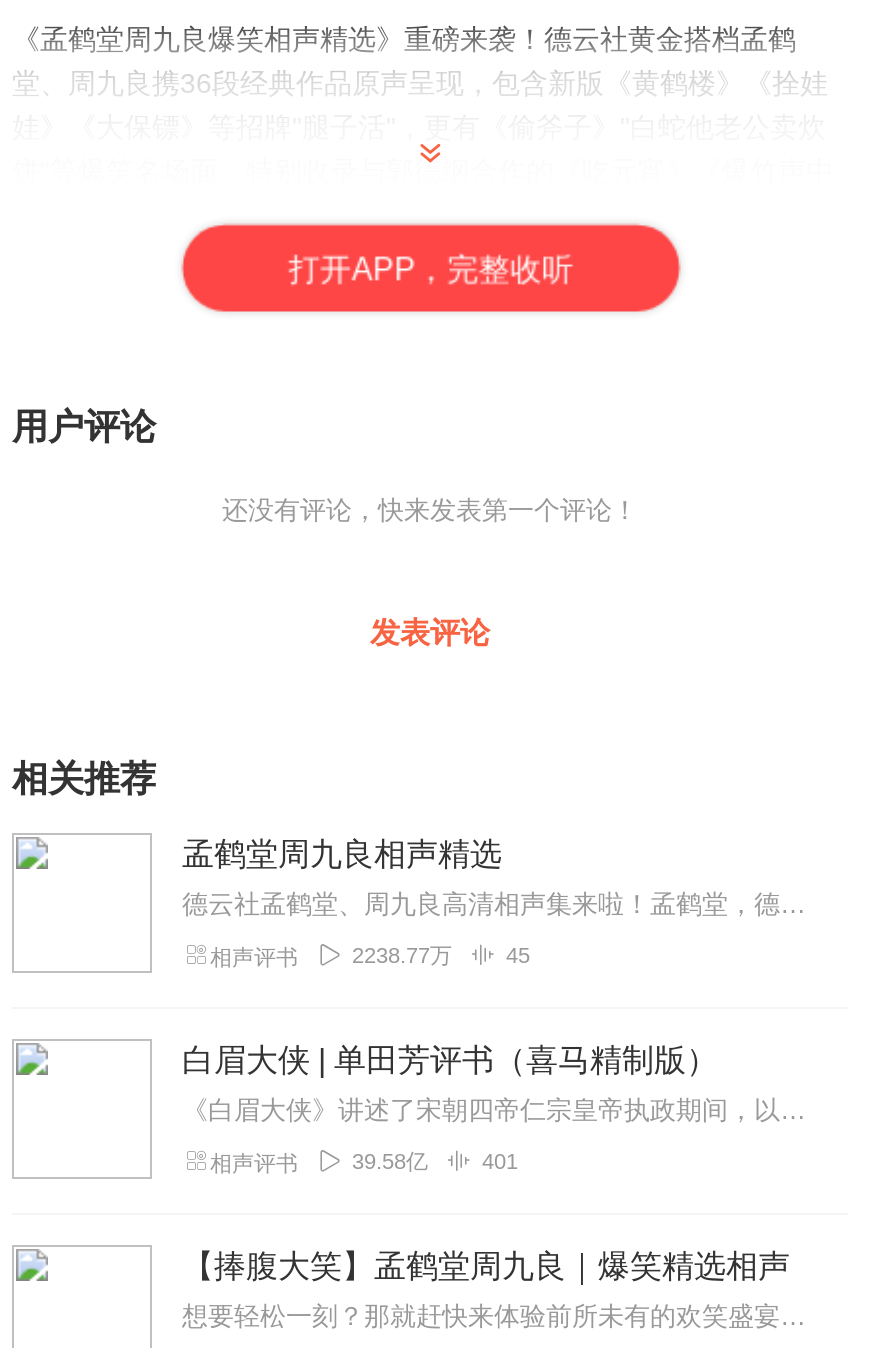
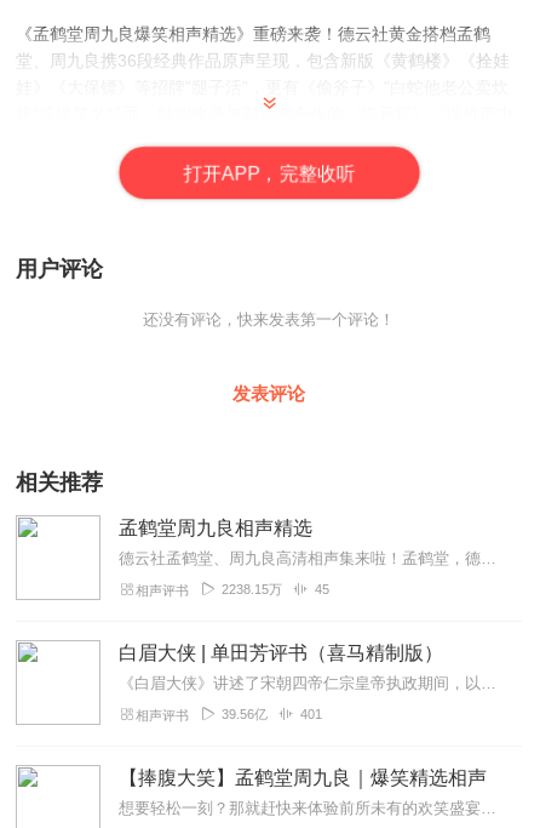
- 2238.77万
+ 2238.15万

- 39.58亿
+ 39.56亿
